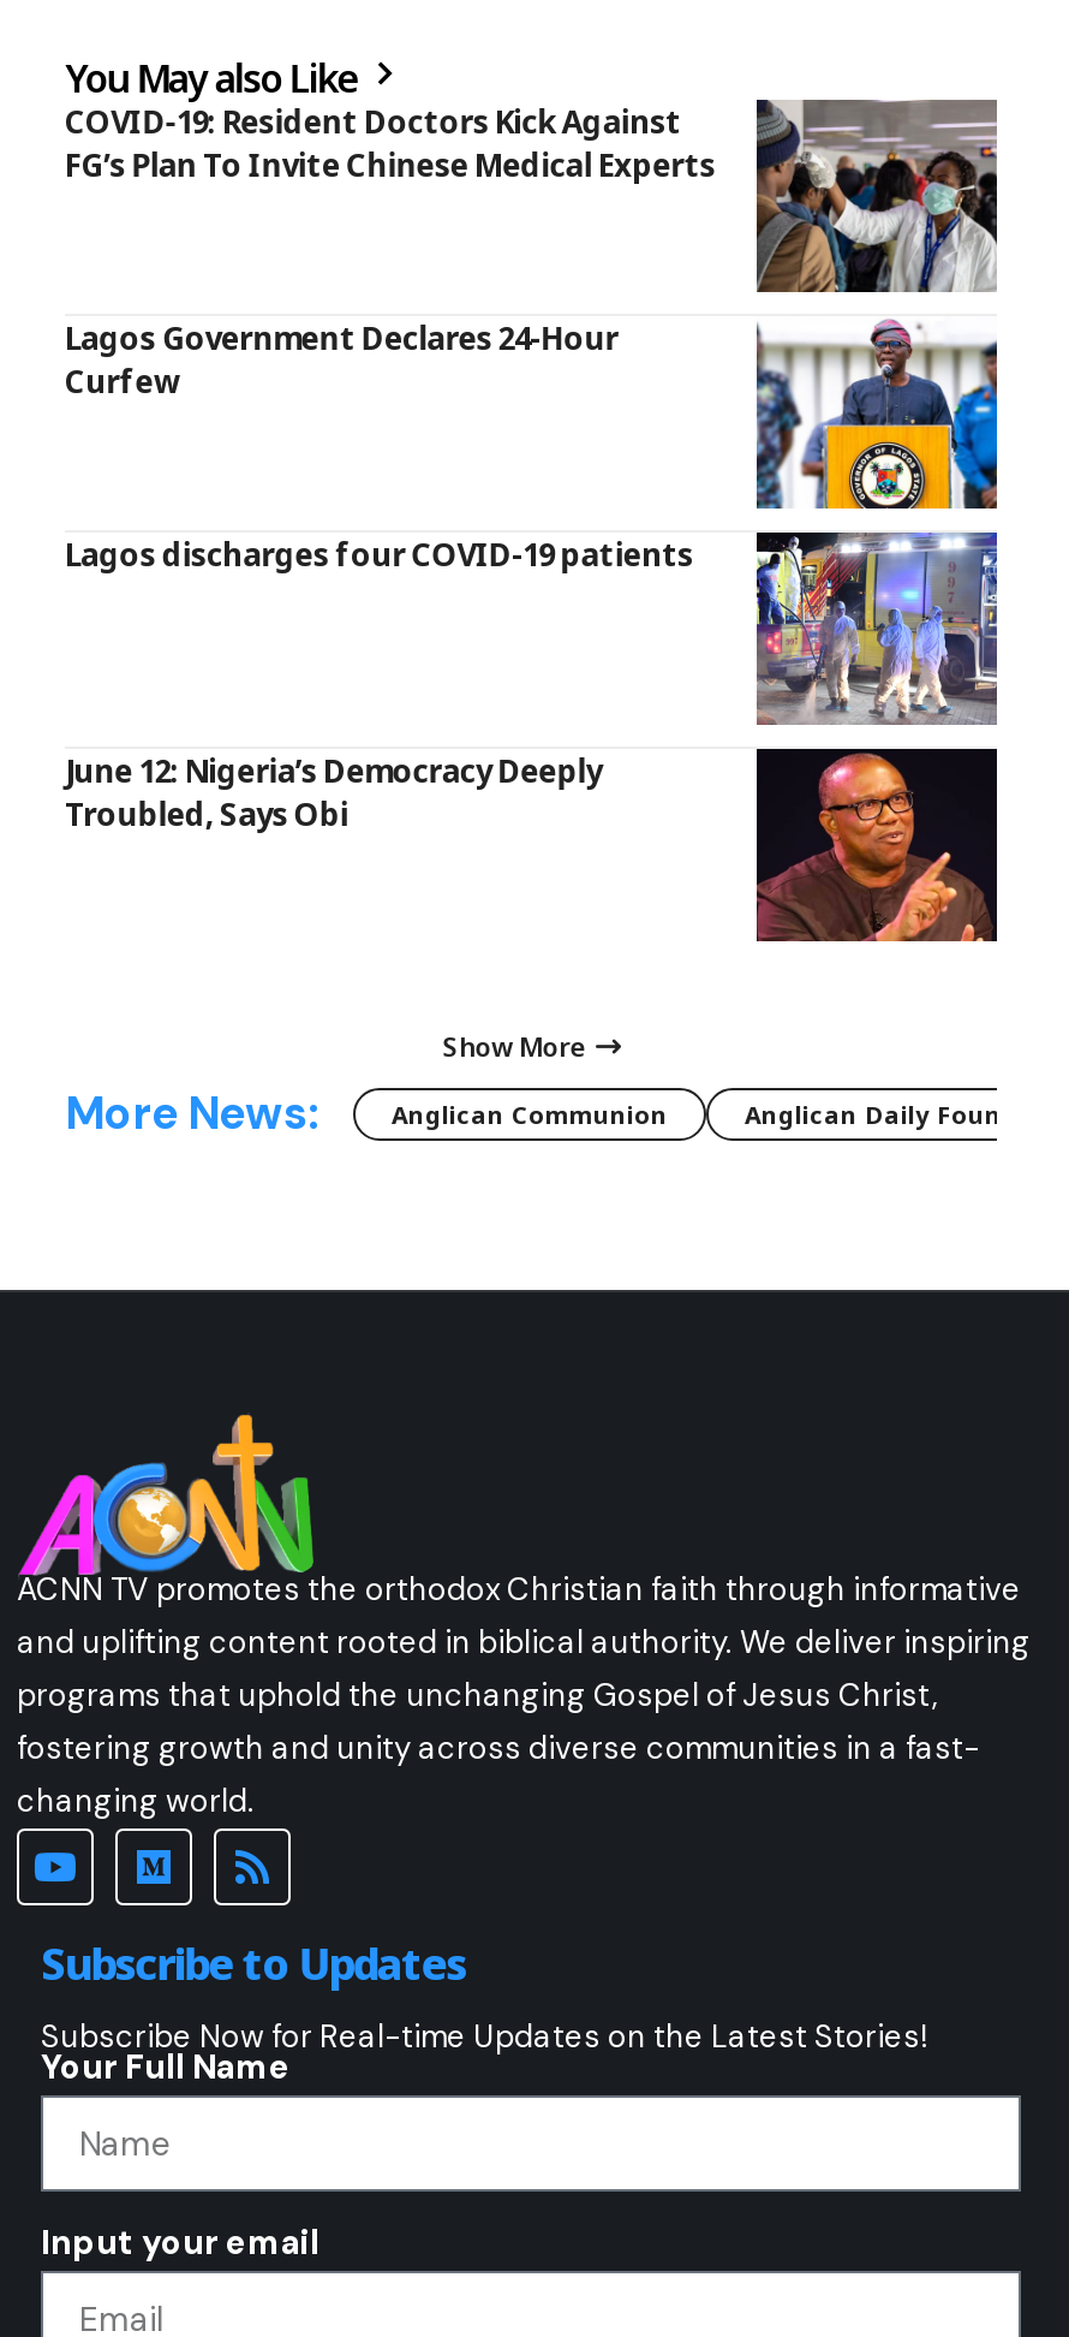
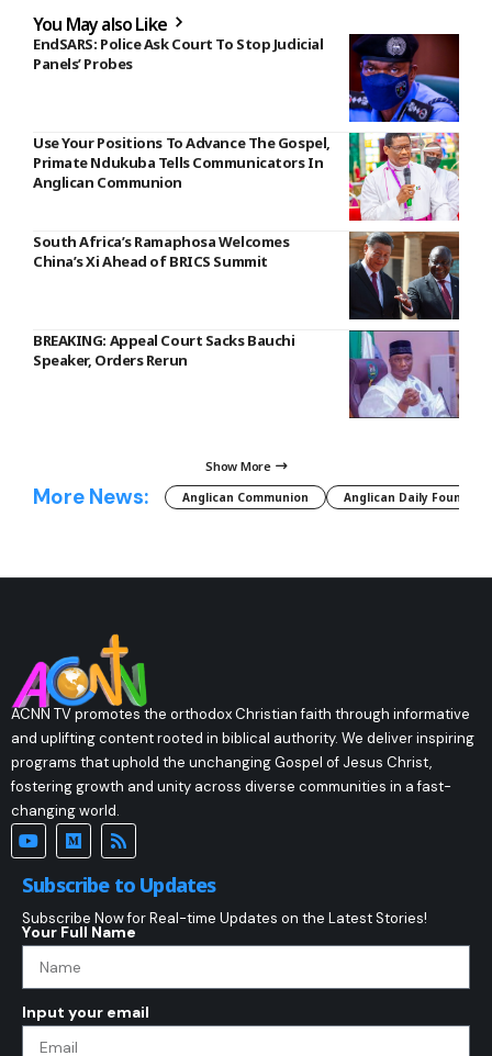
- [image]
- COVID-19: Resident Doctors Kick Against
- FG’s Plan To Invite Chinese Medical Experts
+ [image]
+ EndSARS: Police Ask Court To Stop Judicial
+ Panels’ Probes

- Lagos Government Declares 24-Hour
- Curfew
+ Use Your Positions To Advance The Gospel,
+ Primate Ndukuba Tells Communicators In
+ Anglican Communion

- [image]
+ [image]

- Lagos discharges four COVID-19 patients
+ South Africa’s Ramaphosa Welcomes
+ China’s Xi Ahead of BRICS Summit

- [image]
+ [image]

- June 12: Nigeria’s Democracy Deeply
- Troubled, Says Obi
+ BREAKING: Appeal Court Sacks Bauchi
+ Speaker, Orders Rerun

- [image]
+ [image]
